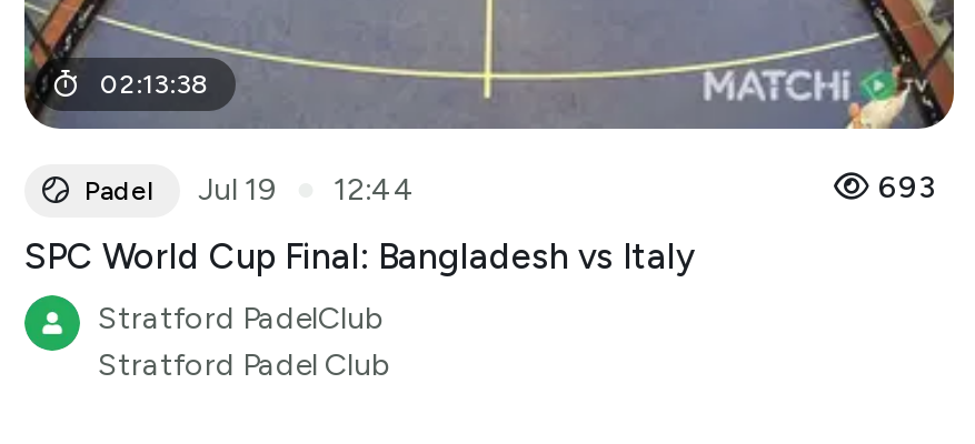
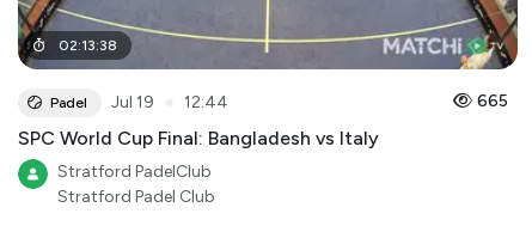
- 693
+ 665
